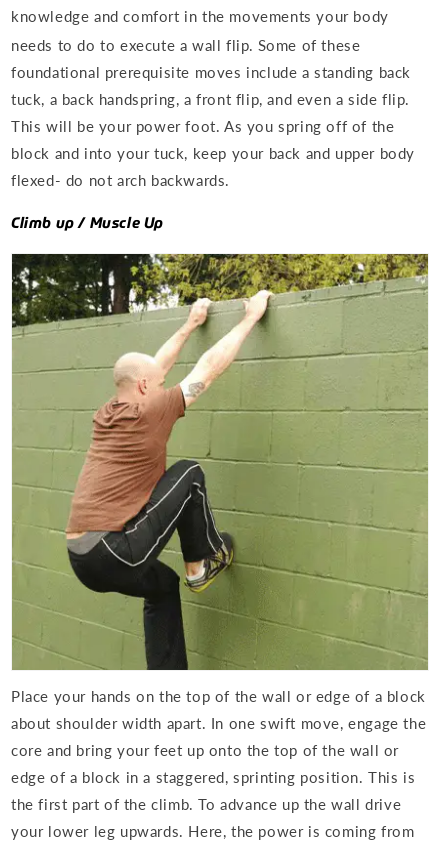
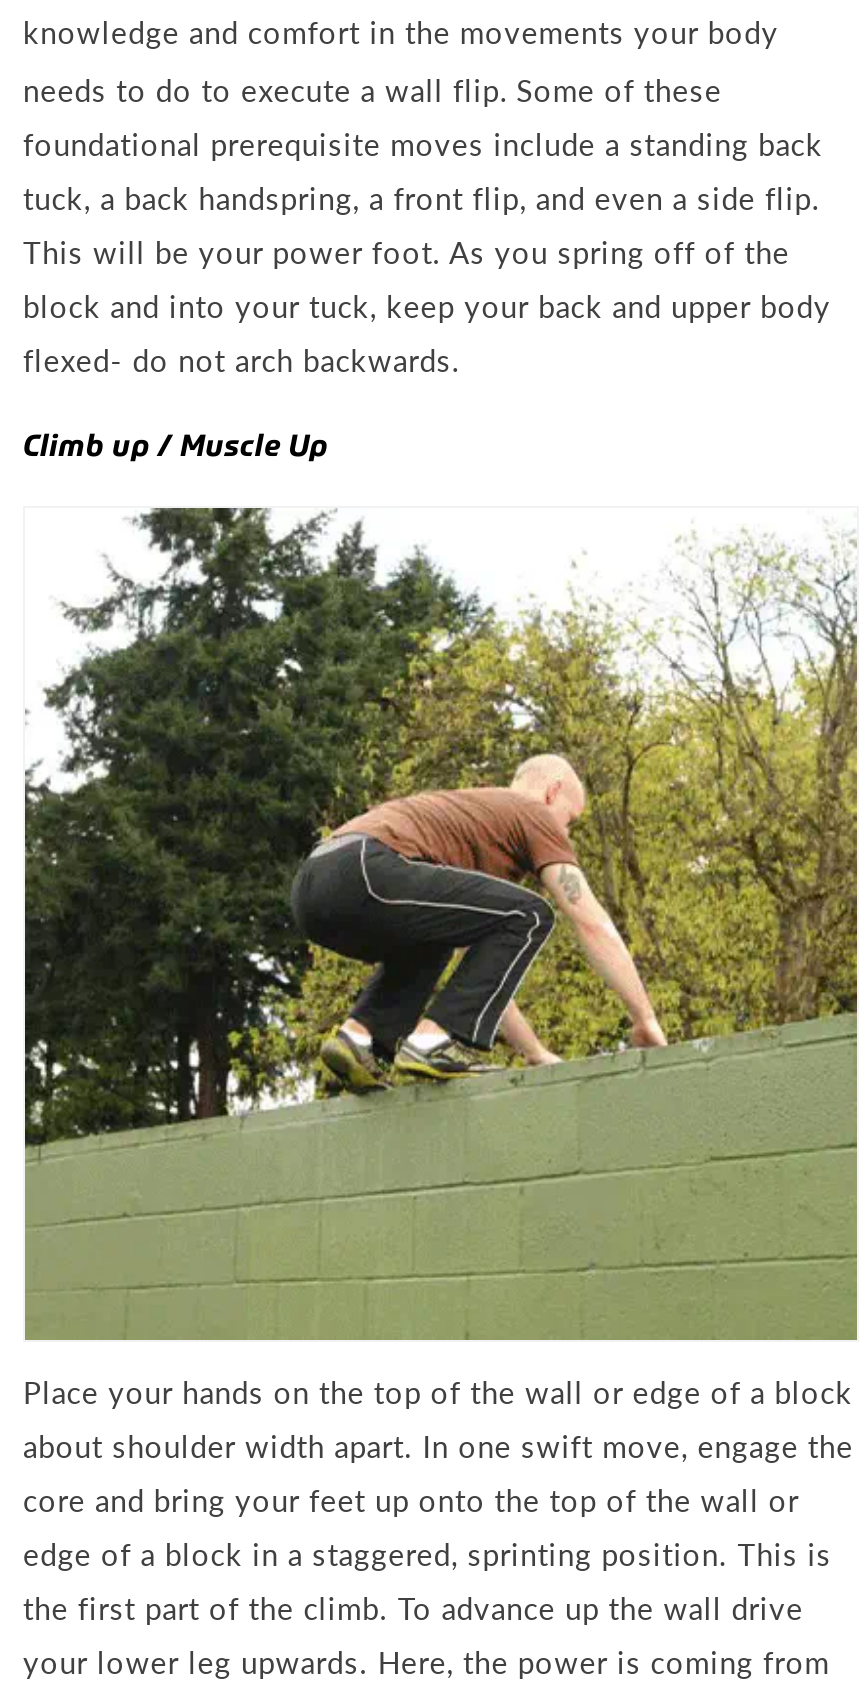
- [image]
+ [image]
